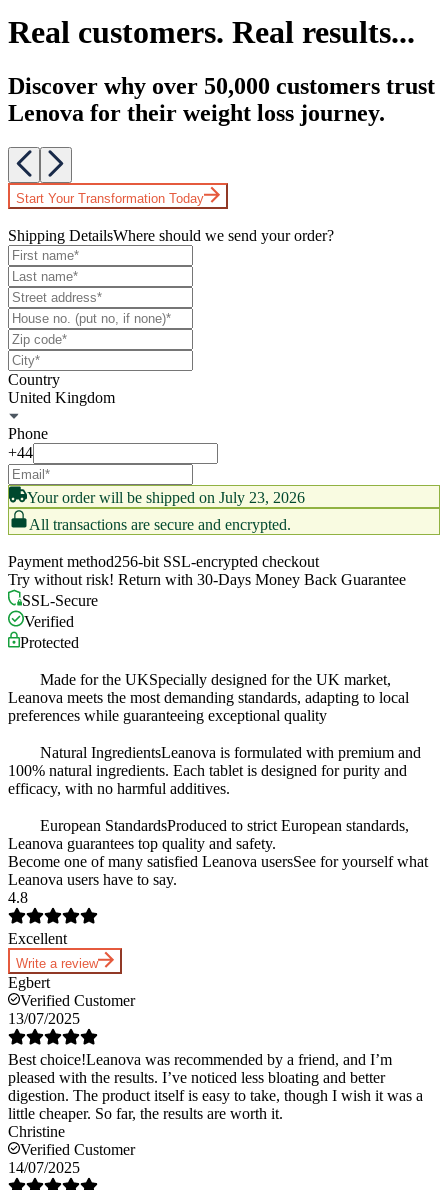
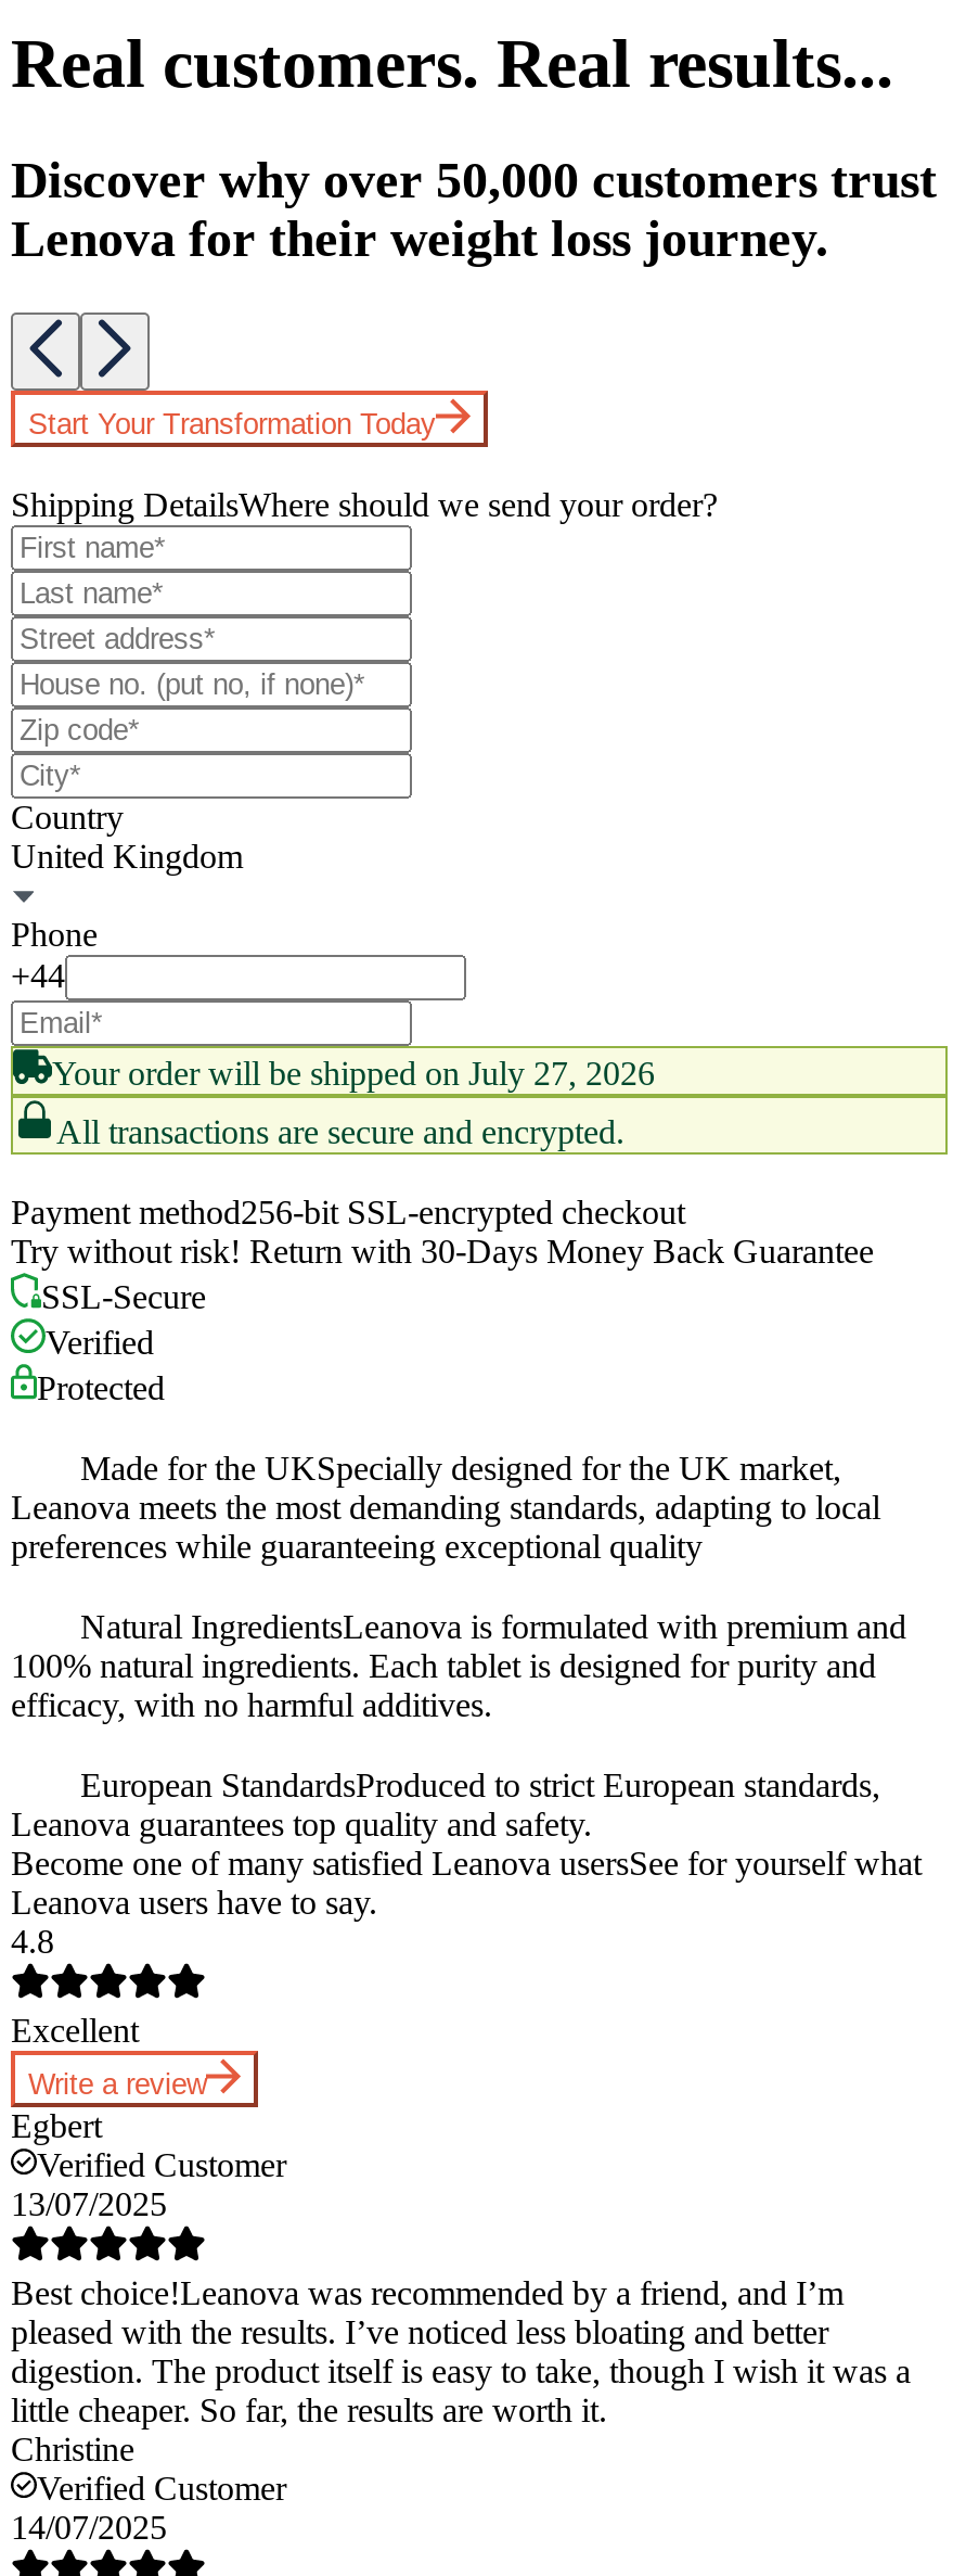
- Your order will be shipped on July 23, 2026
+ Your order will be shipped on July 27, 2026
